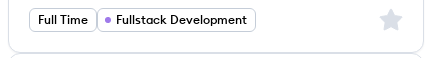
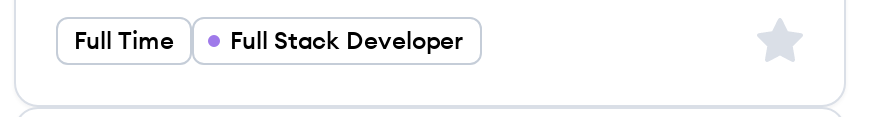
- Fullstack Development
+ Full Stack Developer
